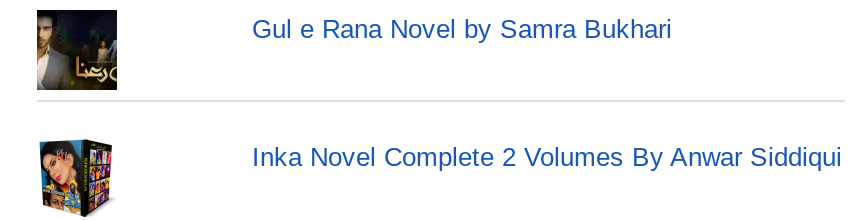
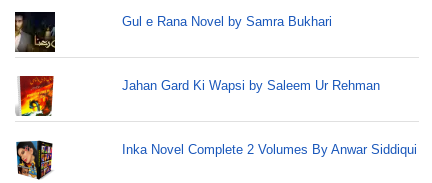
+ [image]

+ Jahan Gard Ki Wapsi by Saleem Ur Rehman
